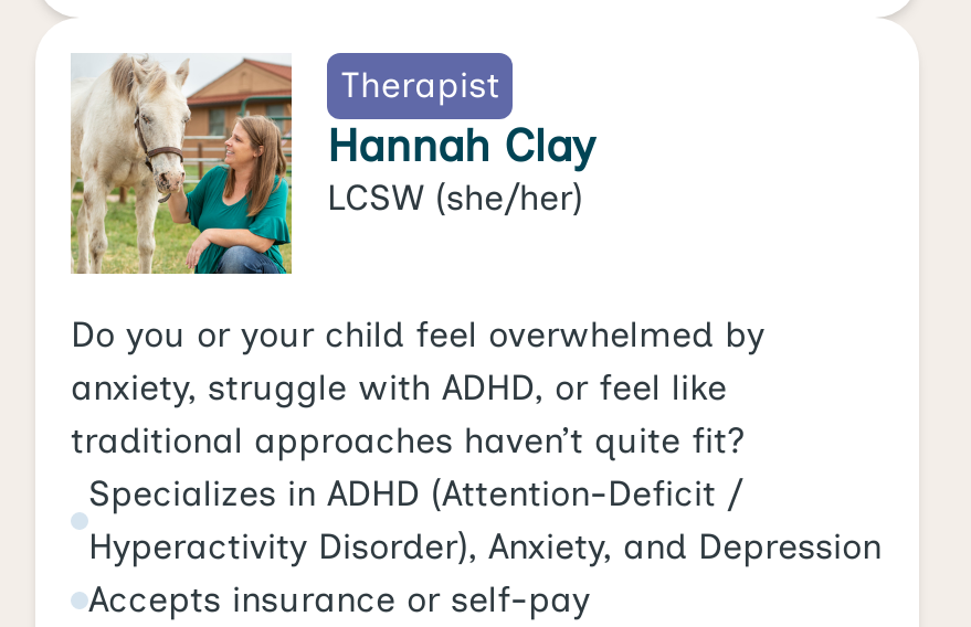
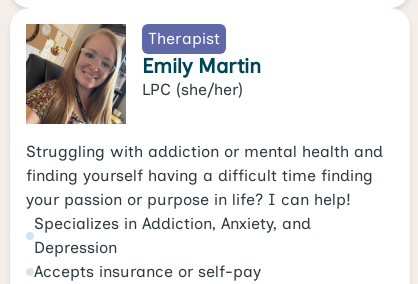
- [image]
- Hannah Clay
- LCSW (she/her)
+ [image]
+ Emily Martin
+ LPC (she/her)

- Do you or your child feel overwhelmed by
- anxiety, struggle with ADHD, or feel like
- traditional approaches haven’t quite fit?
- Specializes in ADHD (Attention-Deficit /
- Hyperactivity Disorder), Anxiety, and Depression
+ Struggling with addiction or mental health and
+ finding yourself having a difficult time finding
+ your passion or purpose in life? I can help!
+ Specializes in Addiction, Anxiety, and
+ Depression
